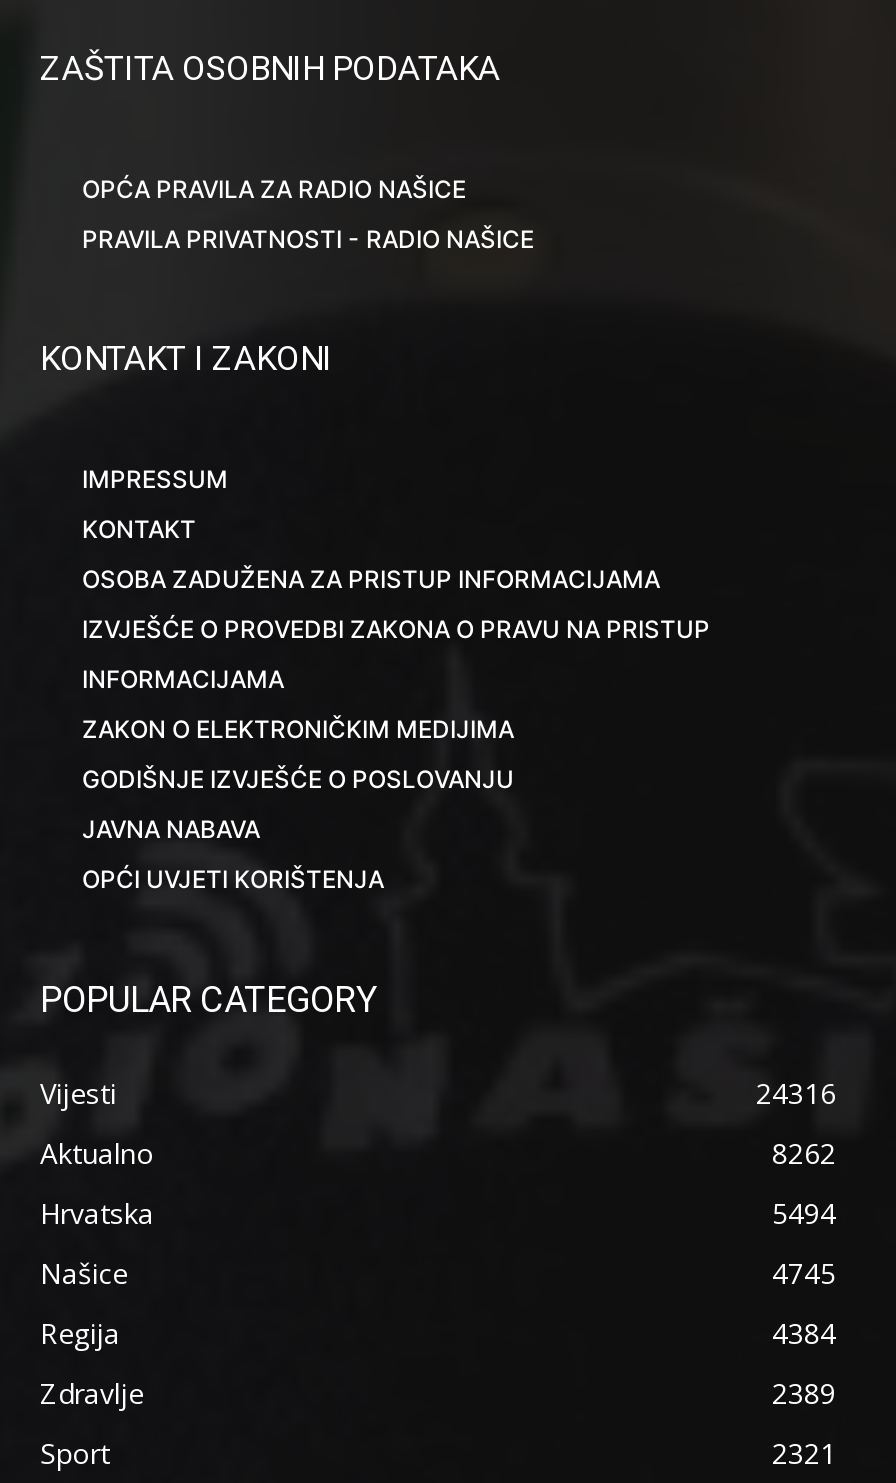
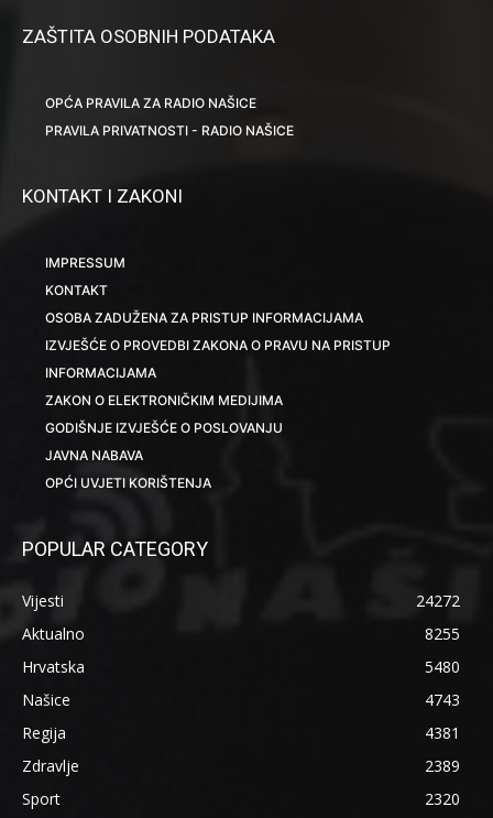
- 24316
+ 24272

- 8262
+ 8255

- 5494
+ 5480

- 4745
+ 4743

- 4384
+ 4381

- 2321
+ 2320
